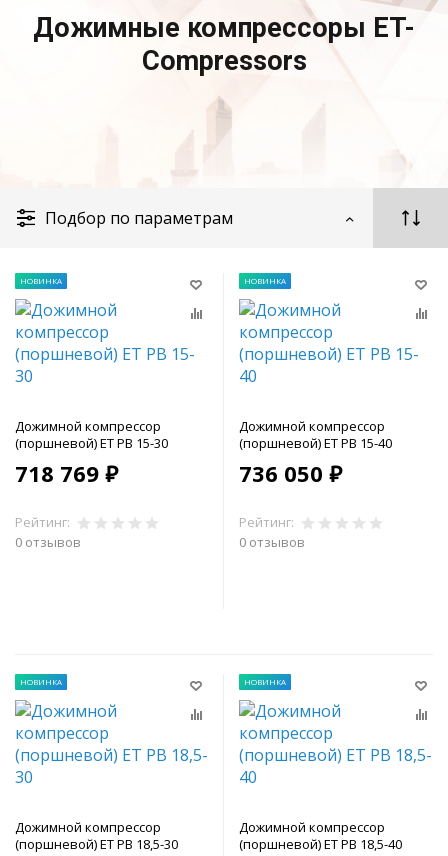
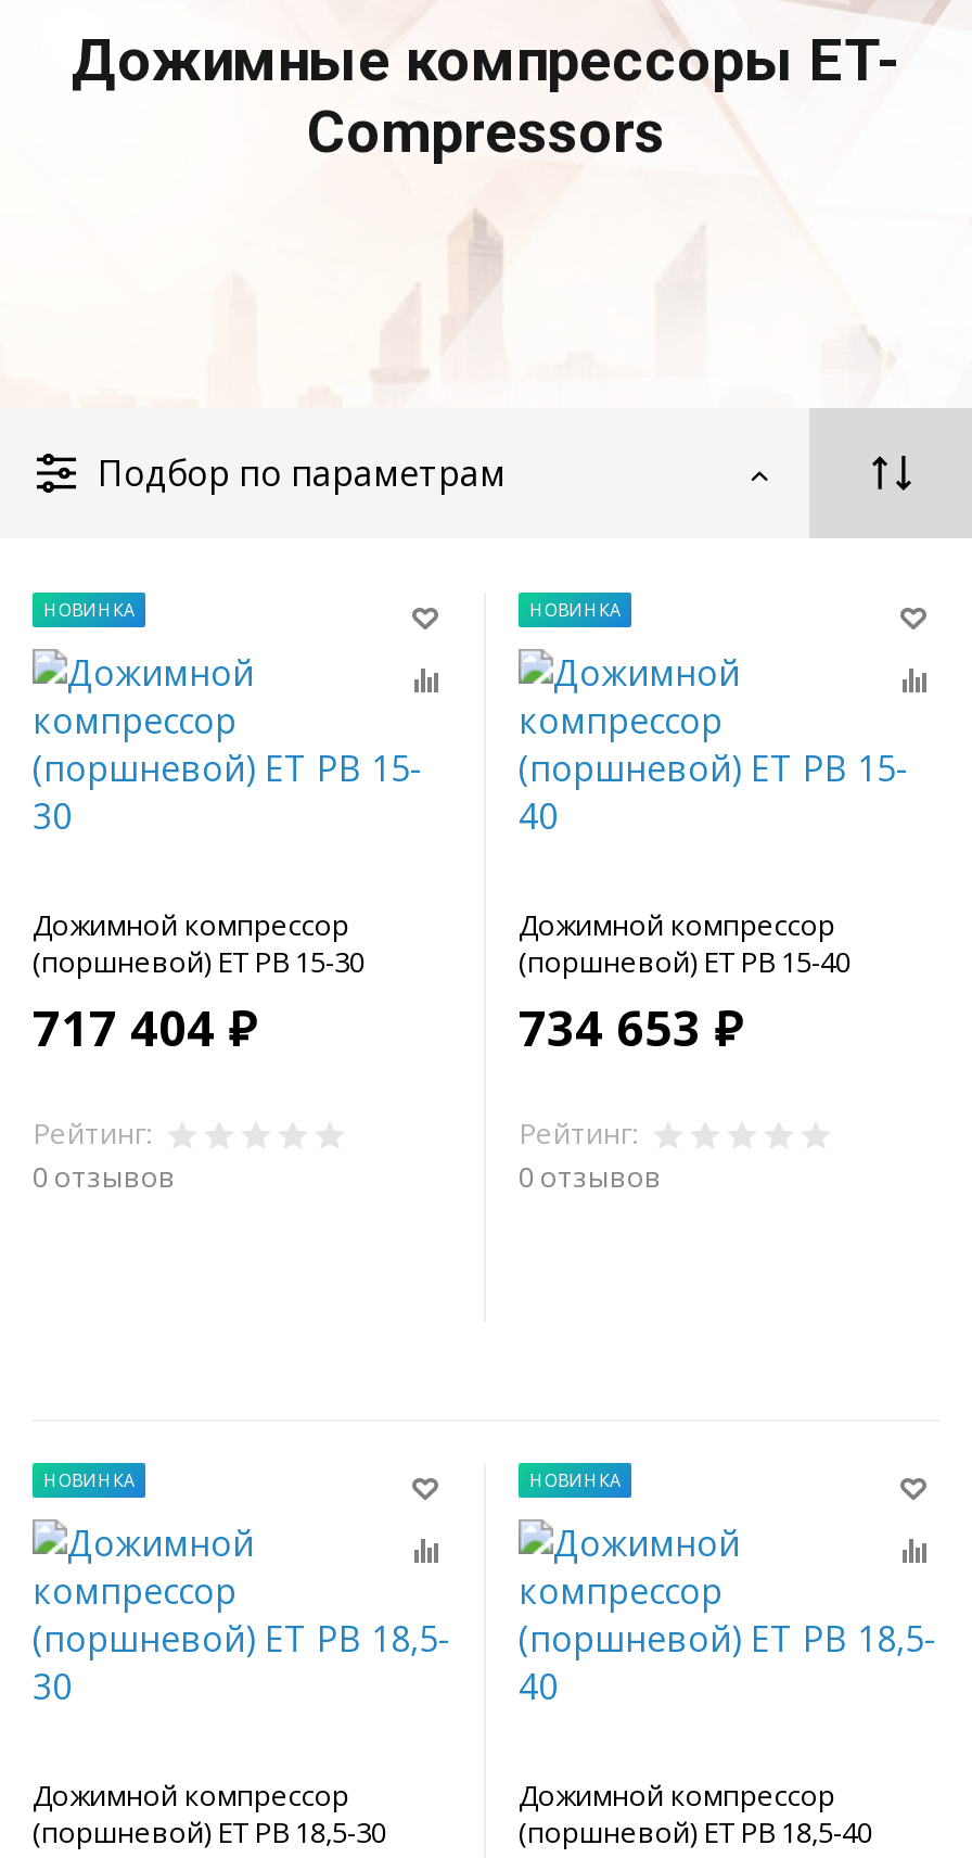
- 718 769 ₽
+ 717 404 ₽

- 736 050 ₽
+ 734 653 ₽
